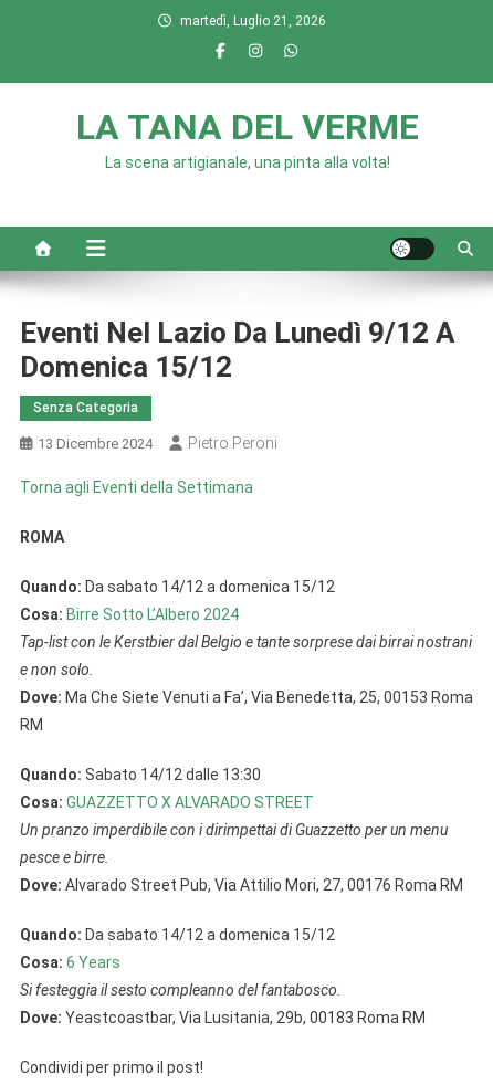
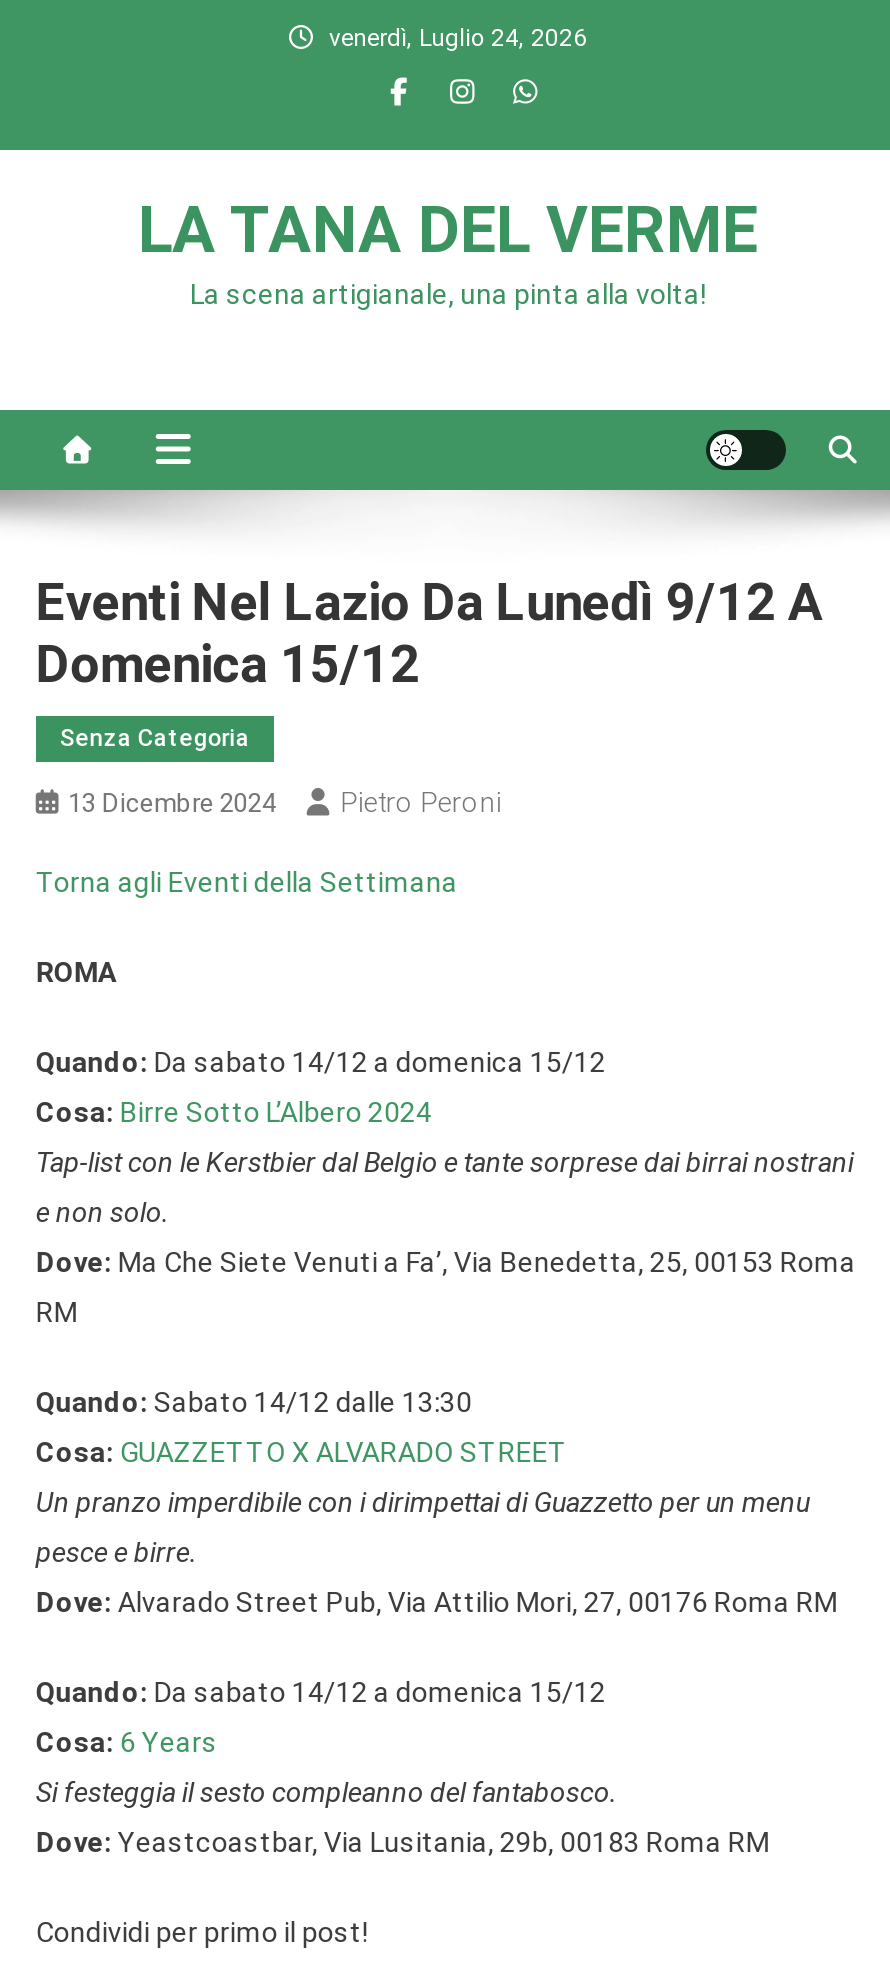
- martedì, Luglio 21, 2026
+ venerdì, Luglio 24, 2026
